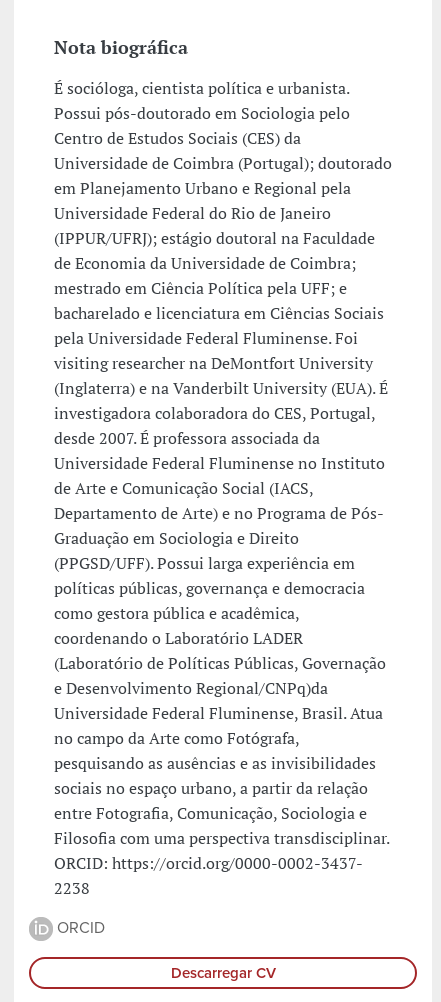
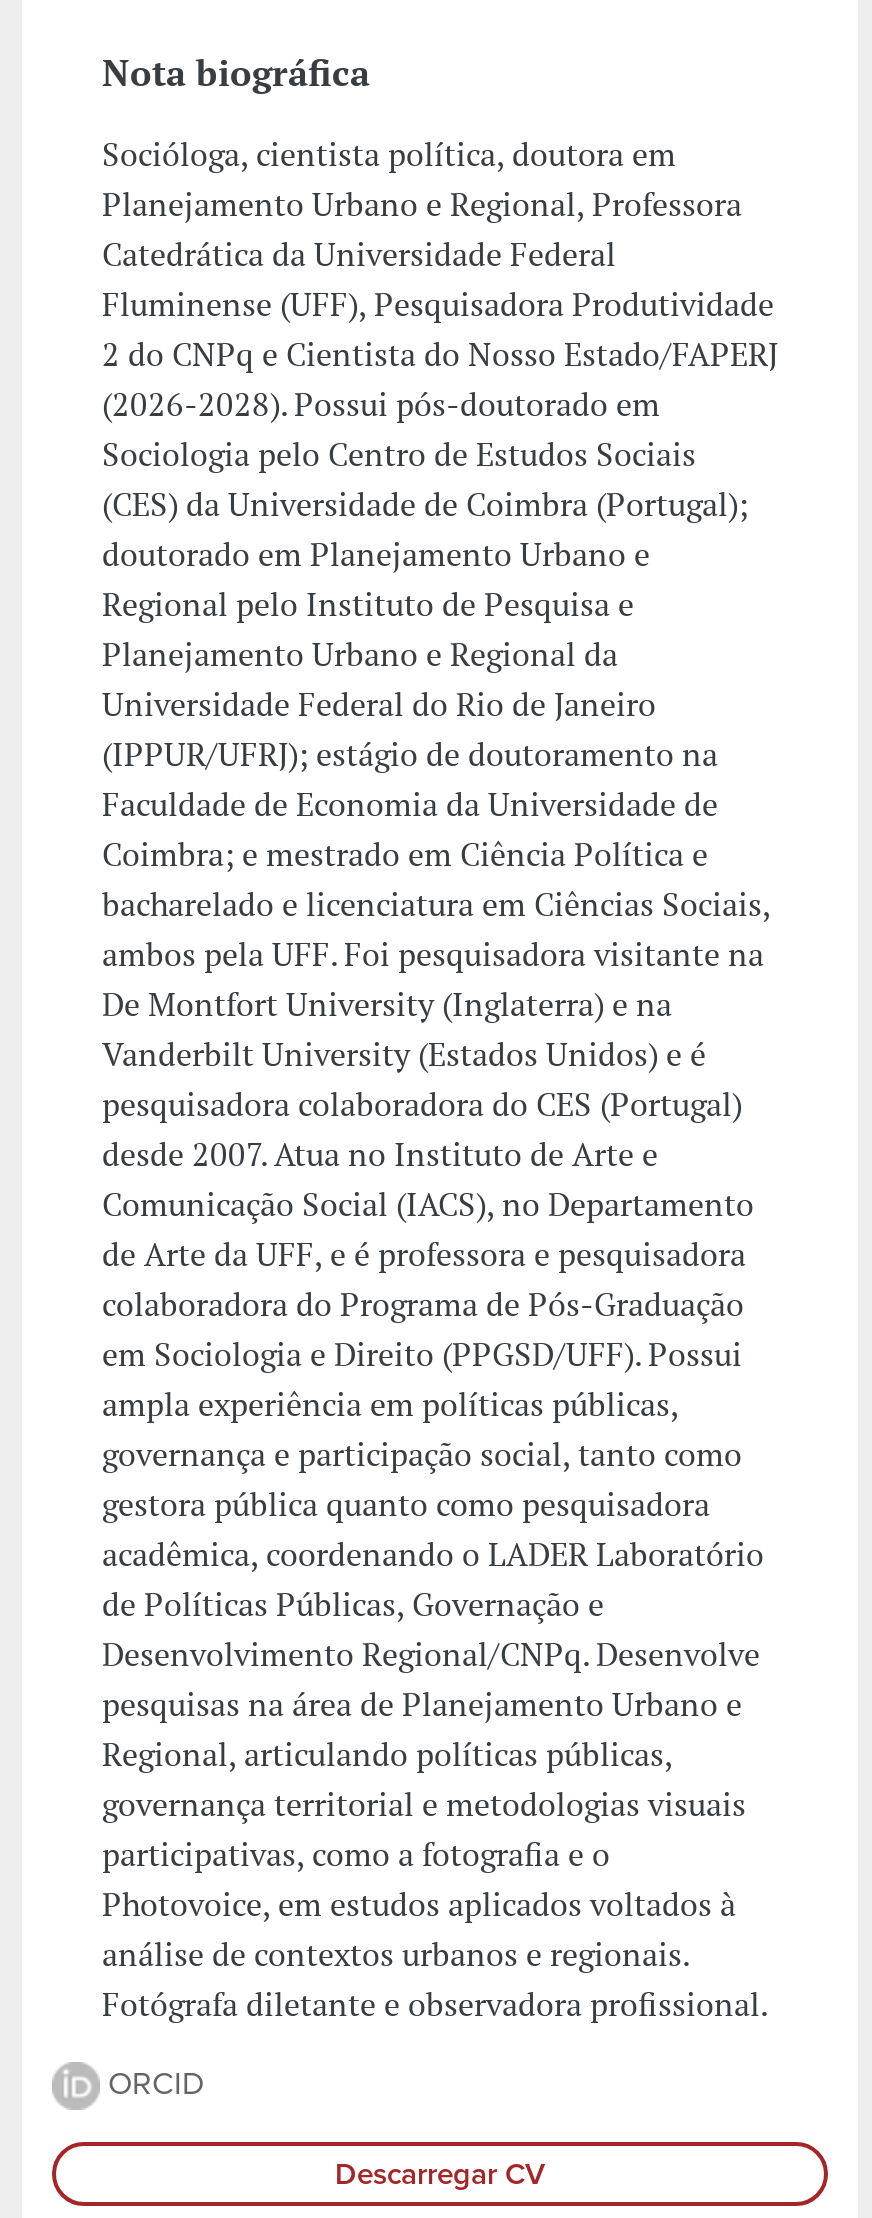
- É socióloga, cientista política e urbanista.
- Possui pós-doutorado em Sociologia pelo
- Centro de Estudos Sociais (CES) da
- Universidade de Coimbra (Portugal); doutorado
- em Planejamento Urbano e Regional pela
+ Socióloga, cientista política, doutora em
+ Planejamento Urbano e Regional, Professora
+ Catedrática da Universidade Federal
+ Fluminense (UFF), Pesquisadora Produtividade
+ 2 do CNPq e Cientista do Nosso Estado/FAPERJ
+ (2026-2028). Possui pós-doutorado em
+ Sociologia pelo Centro de Estudos Sociais
+ (CES) da Universidade de Coimbra (Portugal);
+ doutorado em Planejamento Urbano e
+ Regional pelo Instituto de Pesquisa e
+ Planejamento Urbano e Regional da

moved down: Universidade Federal do Rio de Janeiro

- (IPPUR/UFRJ); estágio doutoral na Faculdade
- de Economia da Universidade de Coimbra;
- mestrado em Ciência Política pela UFF; e
- bacharelado e licenciatura em Ciências Sociais
- pela Universidade Federal Fluminense. Foi
- visiting researcher na DeMontfort University
- (Inglaterra) e na Vanderbilt University (EUA). É
- investigadora colaboradora do CES, Portugal,
- desde 2007. É professora associada da
- Universidade Federal Fluminense no Instituto
- de Arte e Comunicação Social (IACS,
- Departamento de Arte) e no Programa de Pós-
- Graduação em Sociologia e Direito
- (PPGSD/UFF). Possui larga experiência em
- políticas públicas, governança e democracia
- como gestora pública e acadêmica,
- coordenando o Laboratório LADER
- (Laboratório de Políticas Públicas, Governação
- e Desenvolvimento Regional/CNPq)da
- Universidade Federal Fluminense, Brasil. Atua
- no campo da Arte como Fotógrafa,
- pesquisando as ausências e as invisibilidades
- sociais no espaço urbano, a partir da relação
- entre Fotografia, Comunicação, Sociologia e
- Filosofia com uma perspectiva transdisciplinar.
- ORCID: https://orcid.org/0000-0002-3437-
- 2238
+ (IPPUR/UFRJ); estágio de doutoramento na
+ Faculdade de Economia da Universidade de
+ Coimbra; e mestrado em Ciência Política e
+ bacharelado e licenciatura em Ciências Sociais,
+ ambos pela UFF. Foi pesquisadora visitante na
+ De Montfort University (Inglaterra) e na
+ Vanderbilt University (Estados Unidos) e é
+ pesquisadora colaboradora do CES (Portugal)
+ desde 2007. Atua no Instituto de Arte e
+ Comunicação Social (IACS), no Departamento
+ de Arte da UFF, e é professora e pesquisadora
+ colaboradora do Programa de Pós-Graduação
+ em Sociologia e Direito (PPGSD/UFF). Possui
+ ampla experiência em políticas públicas,
+ governança e participação social, tanto como
+ gestora pública quanto como pesquisadora
+ acadêmica, coordenando o LADER Laboratório
+ de Políticas Públicas, Governação e
+ Desenvolvimento Regional/CNPq. Desenvolve
+ pesquisas na área de Planejamento Urbano e
+ Regional, articulando políticas públicas,
+ governança territorial e metodologias visuais
+ participativas, como a fotografia e o
+ Photovoice, em estudos aplicados voltados à
+ análise de contextos urbanos e regionais.
+ Fotógrafa diletante e observadora profissional.
